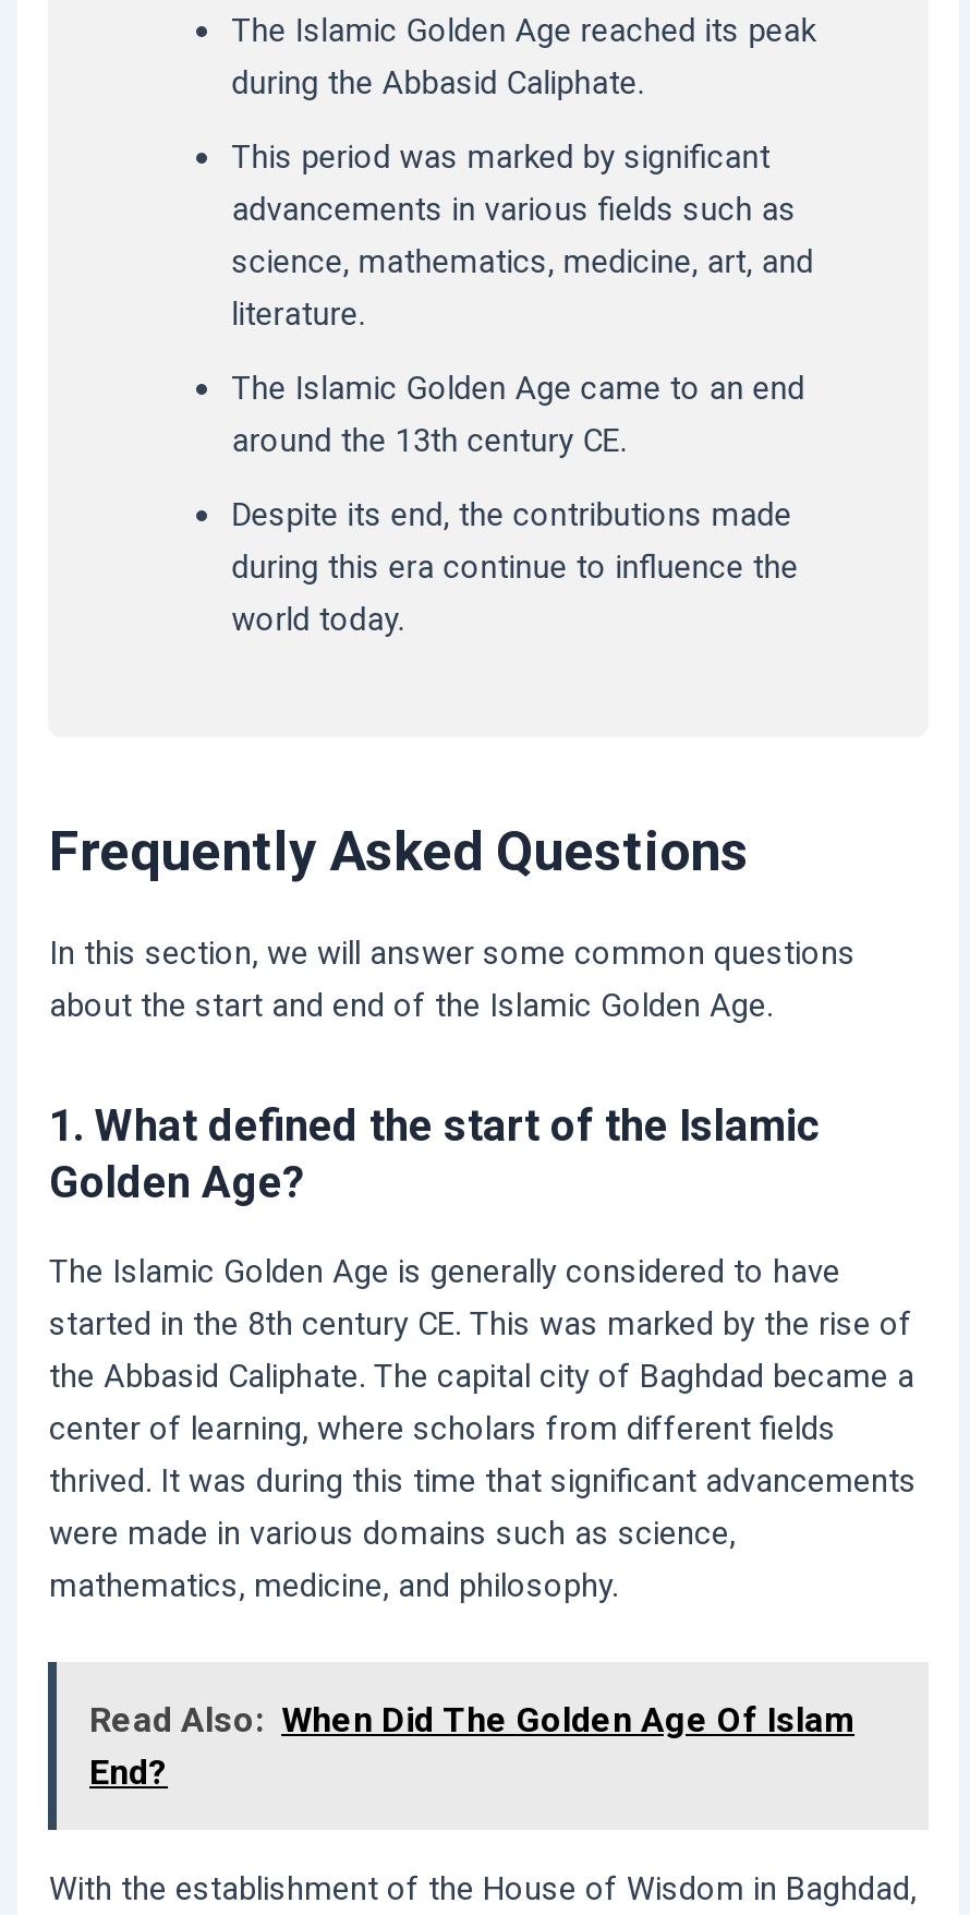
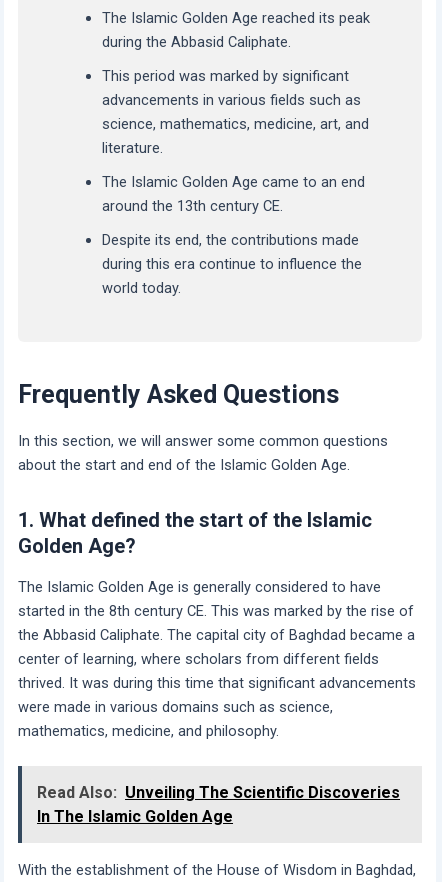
- Read Also: When Did The Golden Age Of Islam
- End?
+ Read Also: Unveiling The Scientific Discoveries
+ In The Islamic Golden Age
